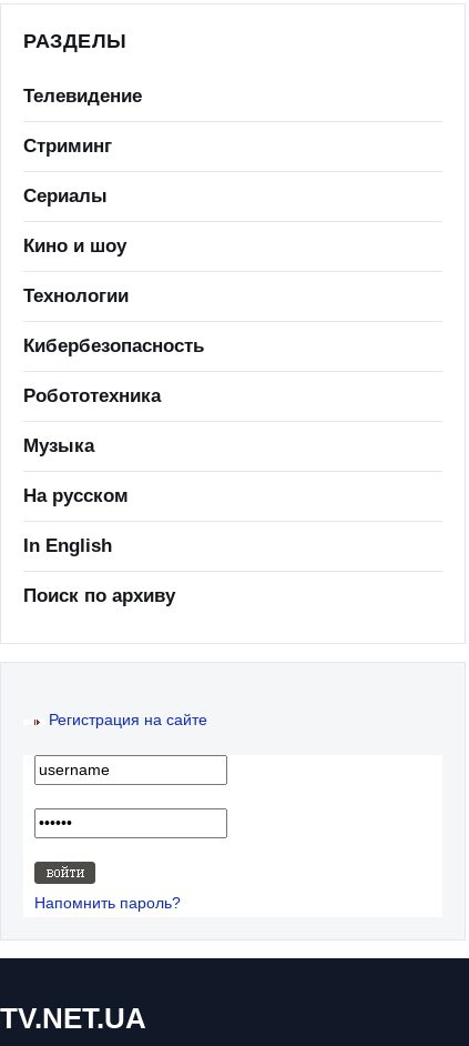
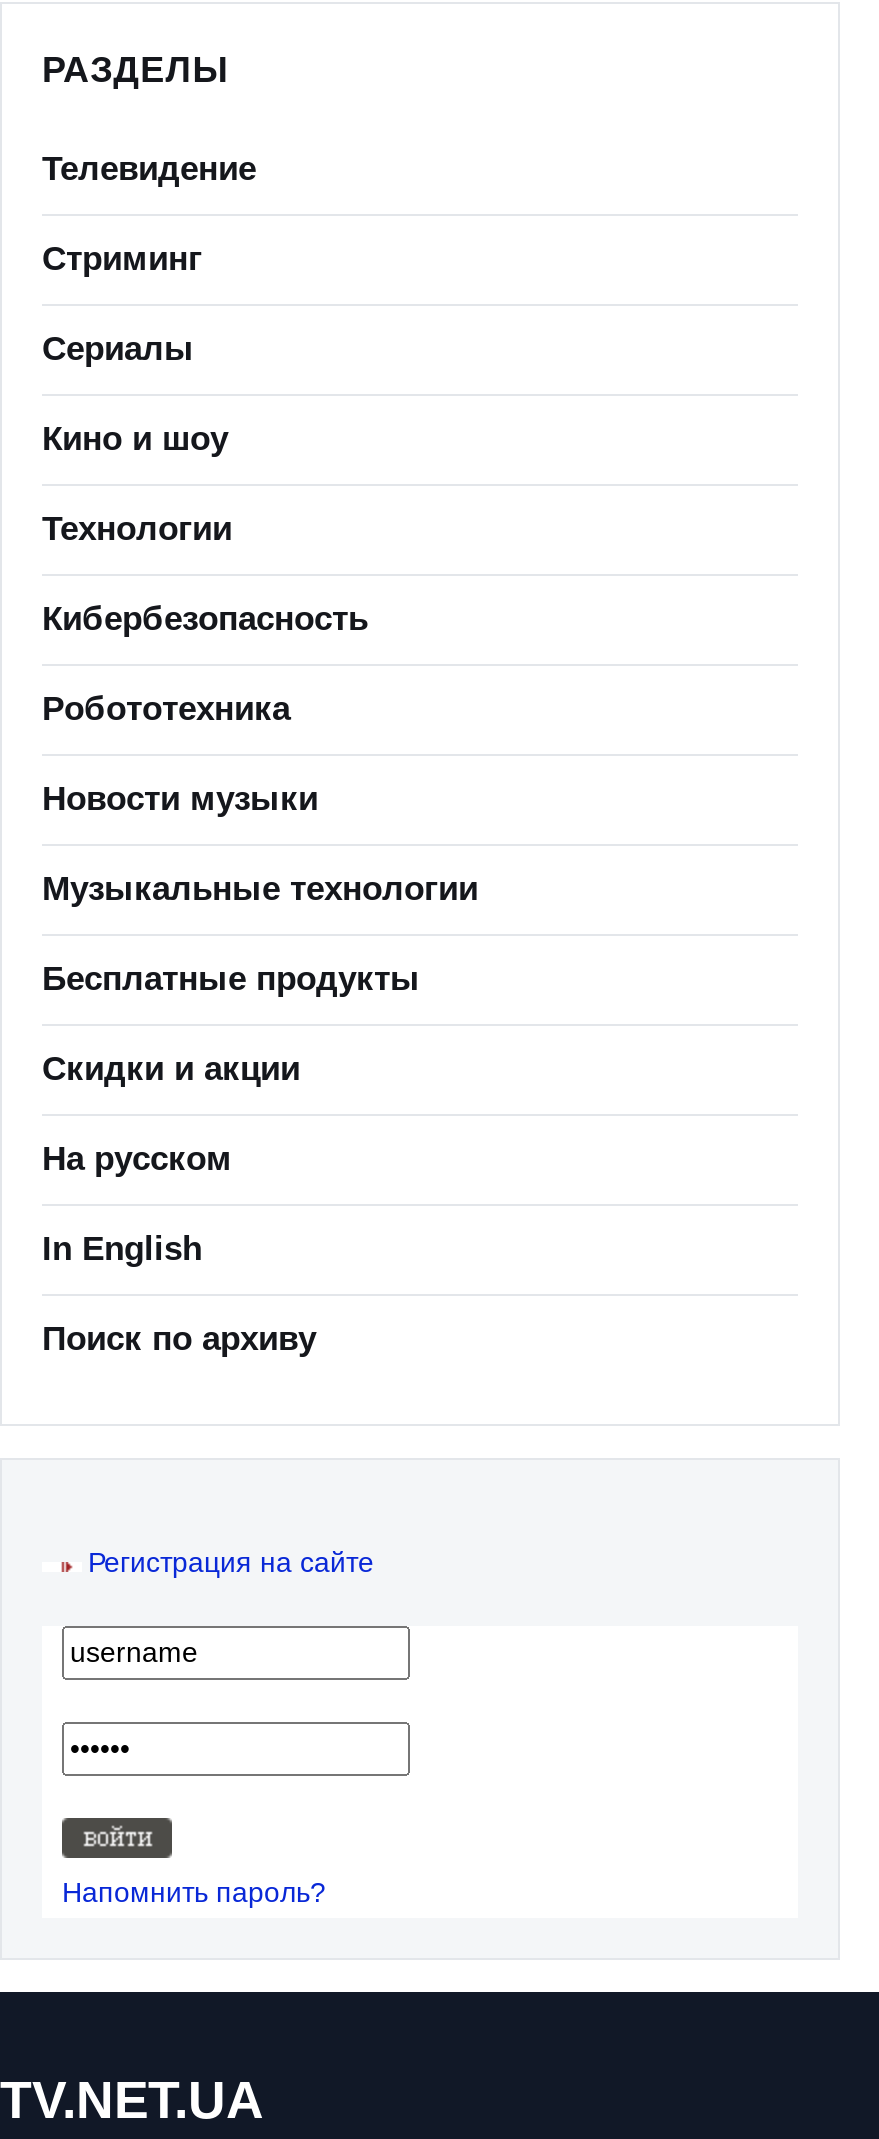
- Музыка
+ Новости музыки
+ Музыкальные технологии
+ Бесплатные продукты
+ Скидки и акции
